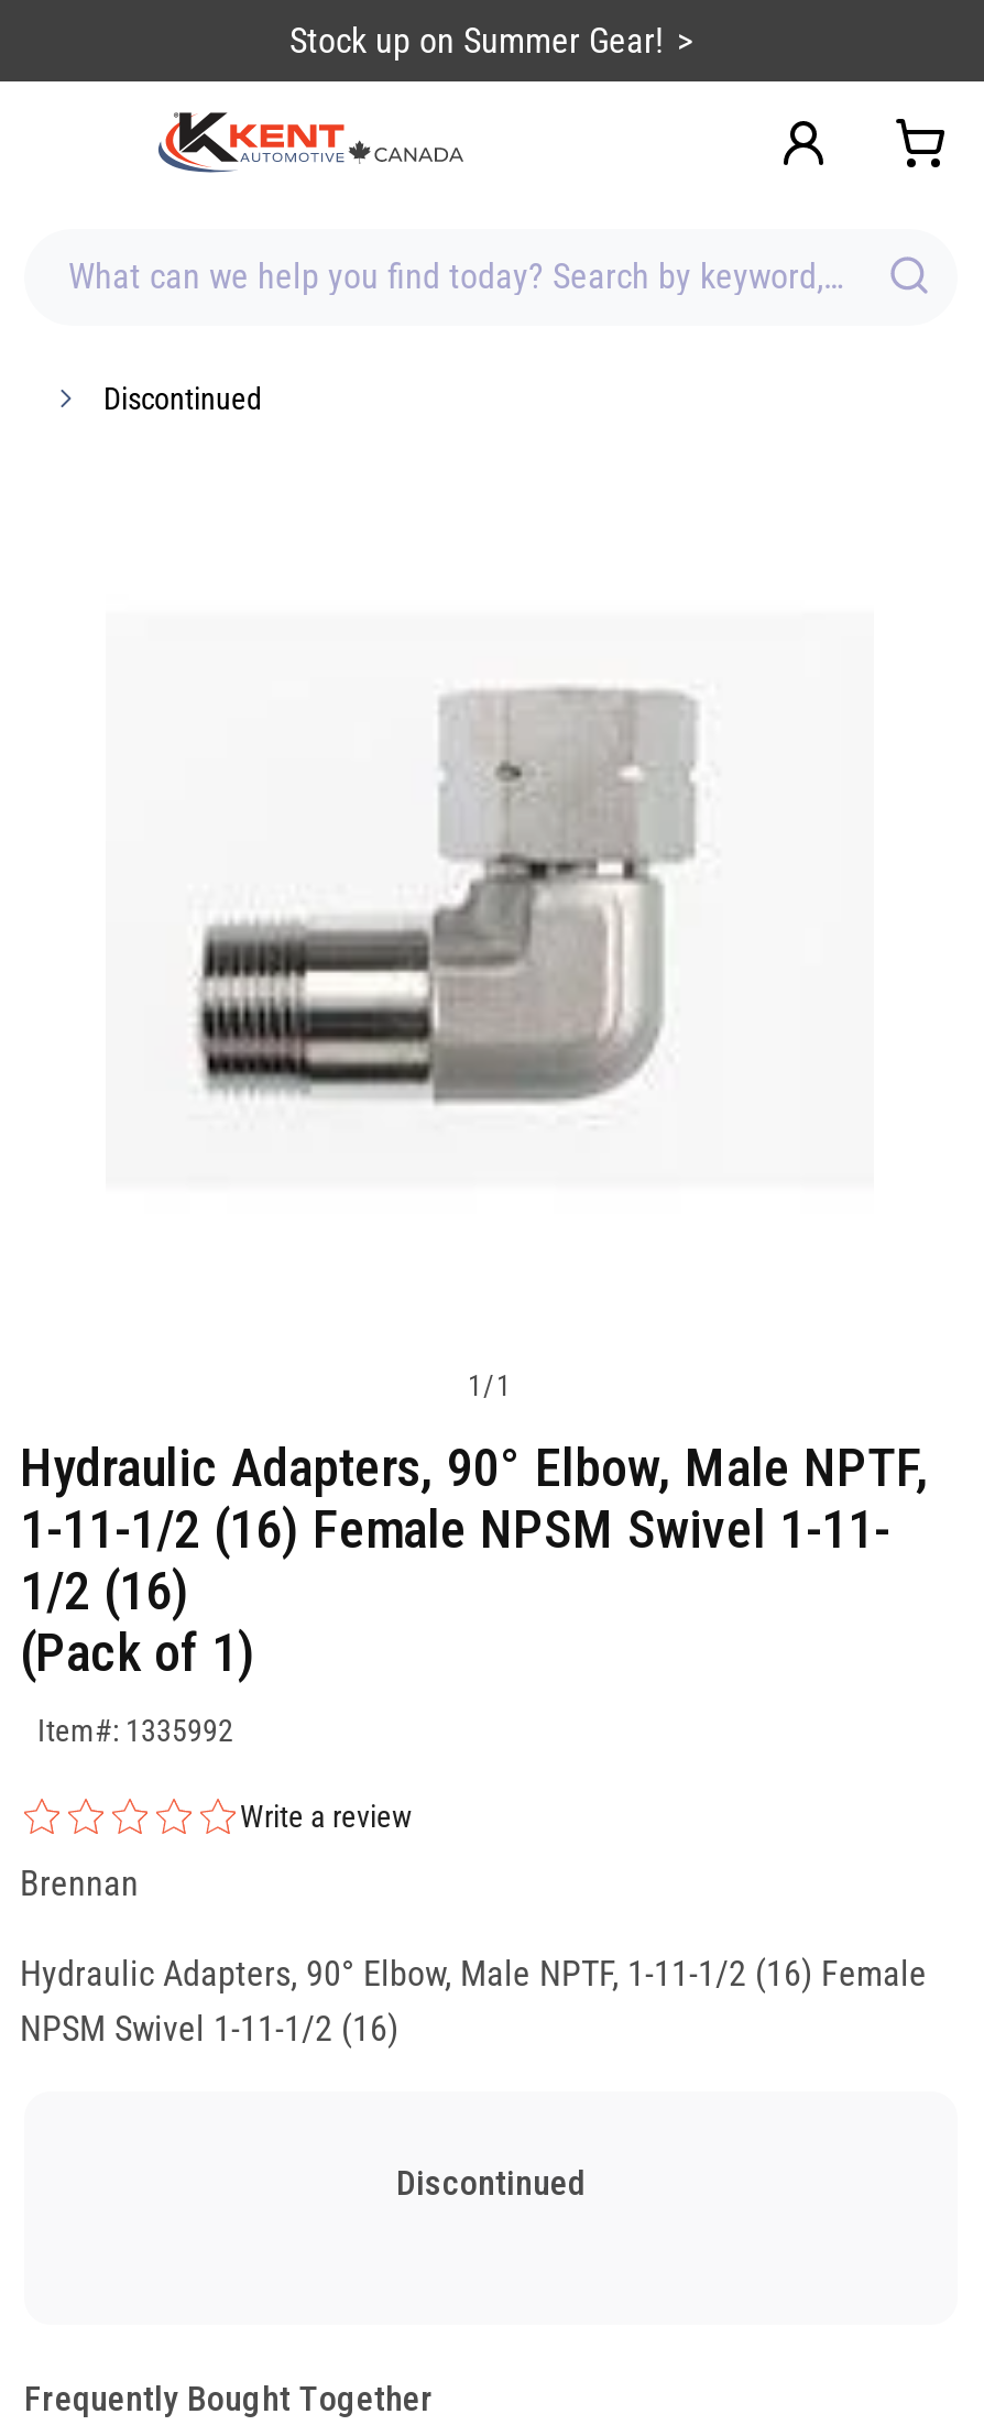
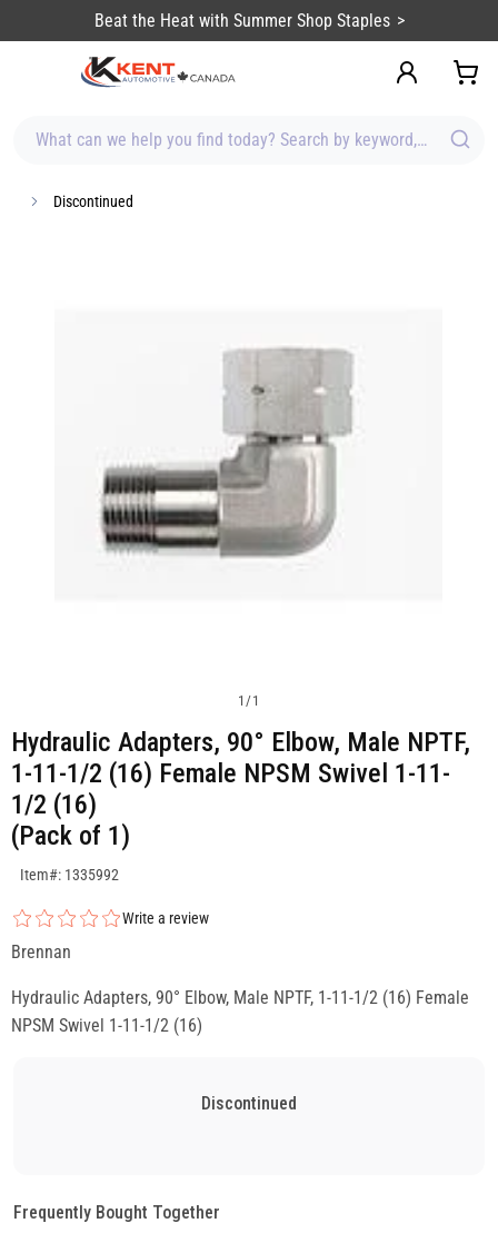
- Stock up on Summer Gear!
+ Beat the Heat with Summer Shop Staples
